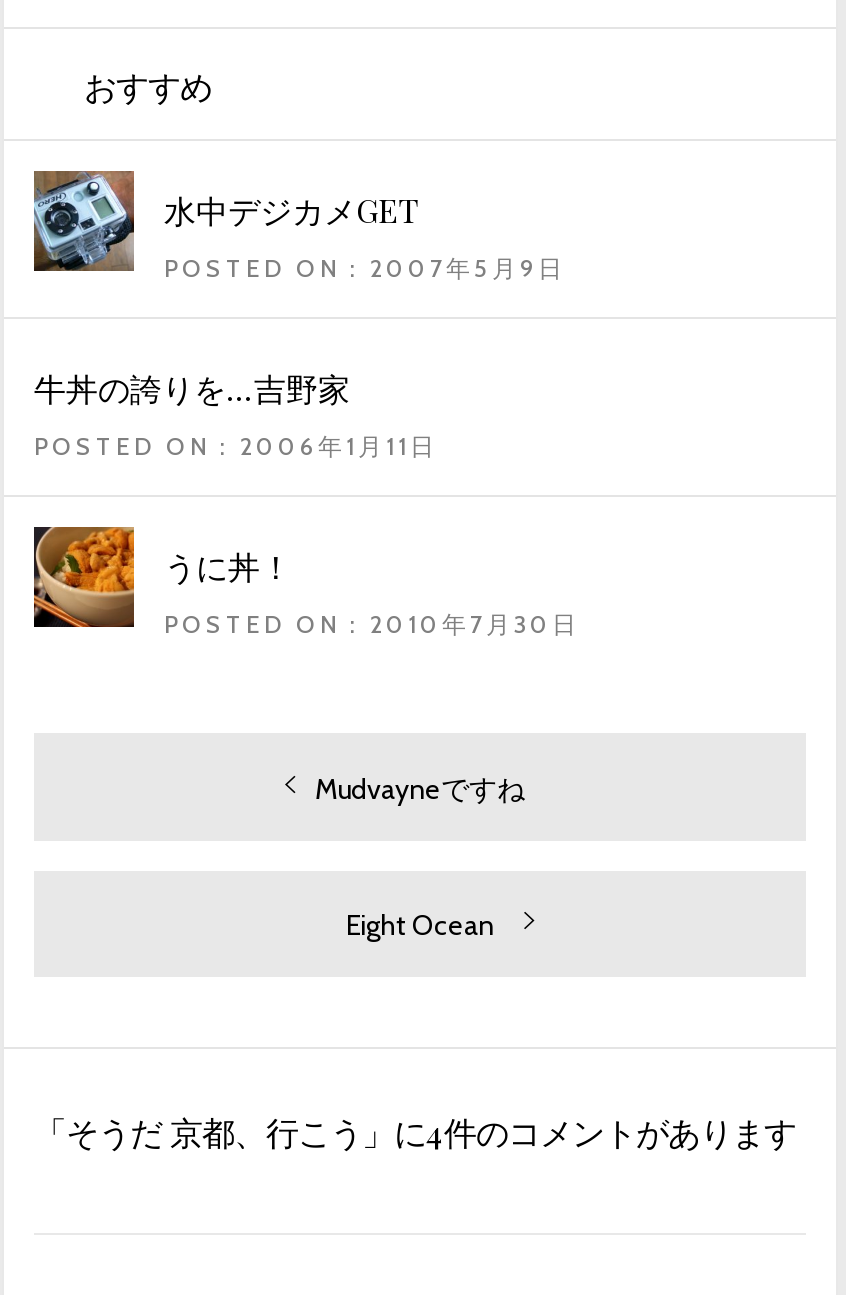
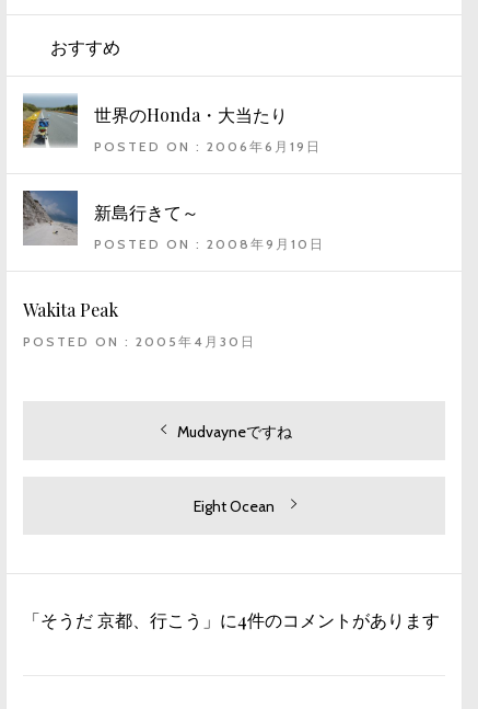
- [image]
- 水中デジカメGET
+ [image]
+ 世界のHonda・大当たり

- POSTED ON : 2007年5月9日
+ POSTED ON : 2006年6月19日

- 牛丼の誇りを…吉野家
+ 新島行きて～

- POSTED ON : 2006年1月11日
+ POSTED ON : 2008年9月10日

- うに丼！
+ Wakita Peak

- POSTED ON : 2010年7月30日
+ POSTED ON : 2005年4月30日
